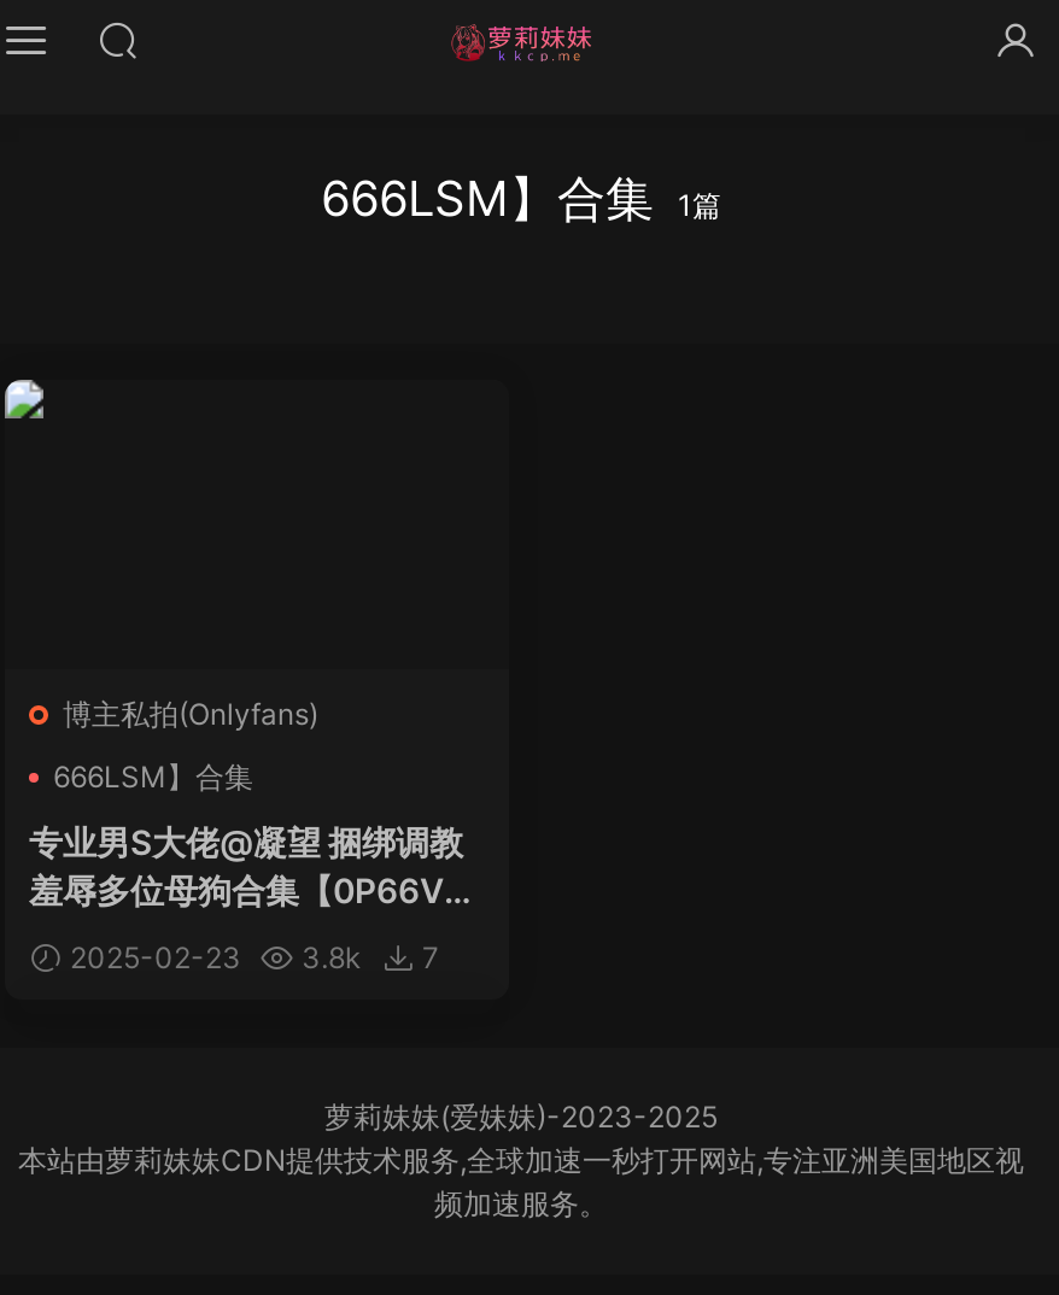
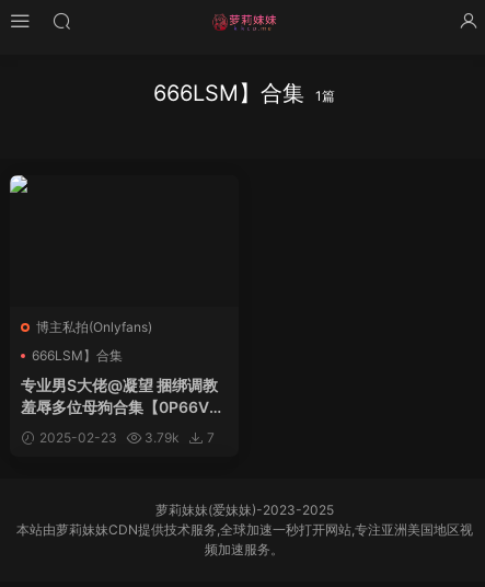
- 3.8k
+ 3.79k
